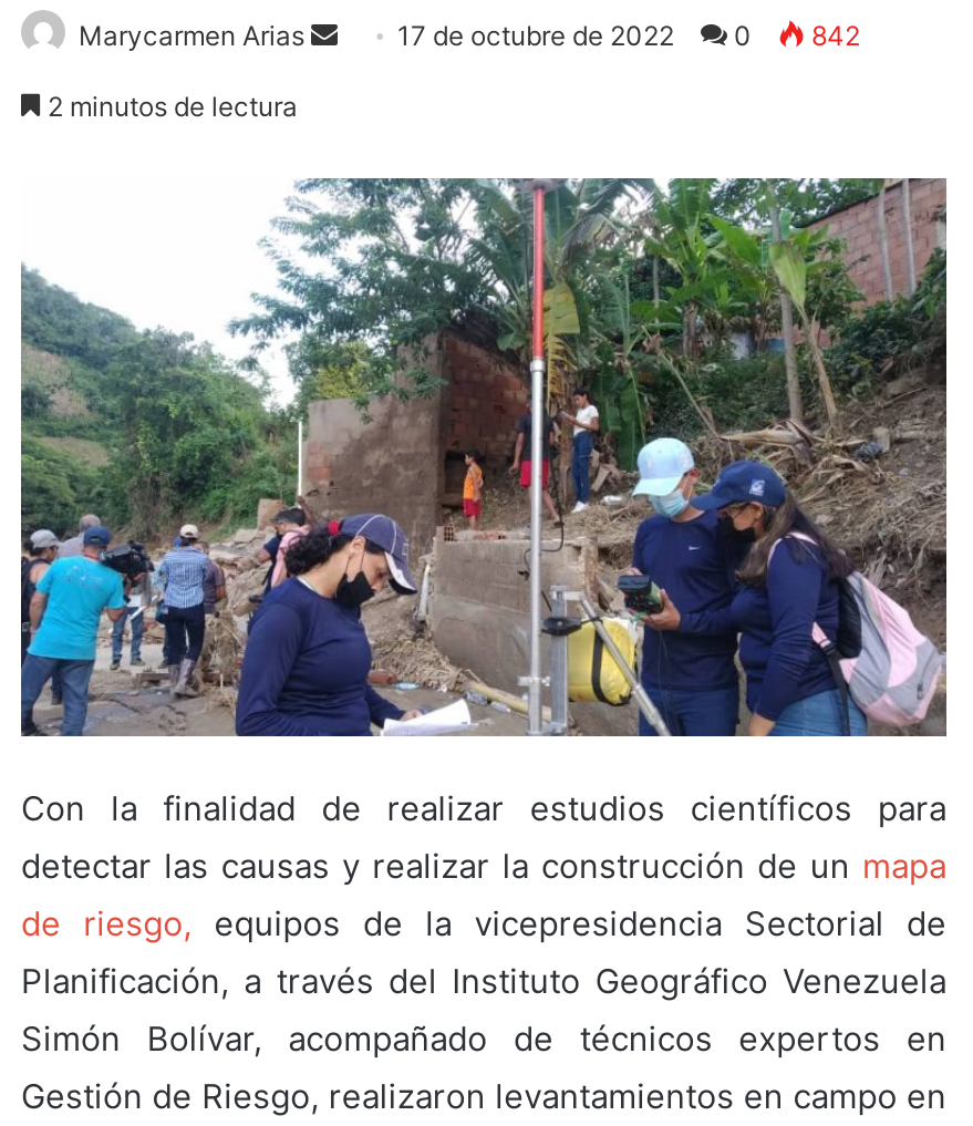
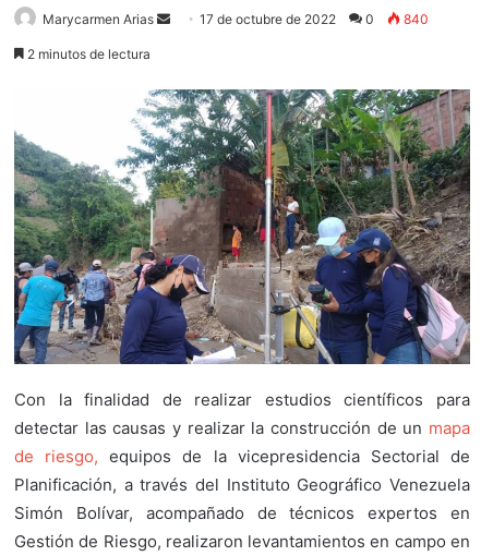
- 842
+ 840
